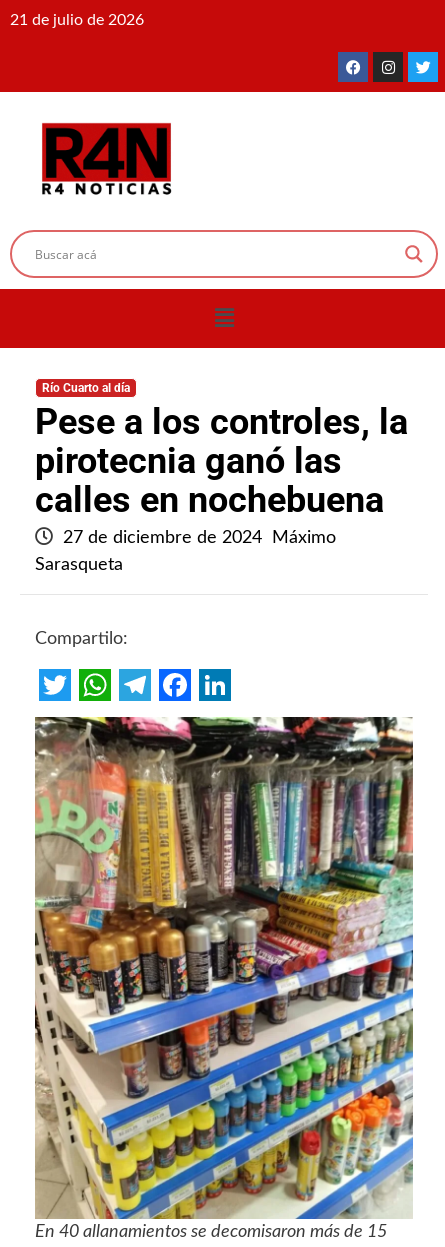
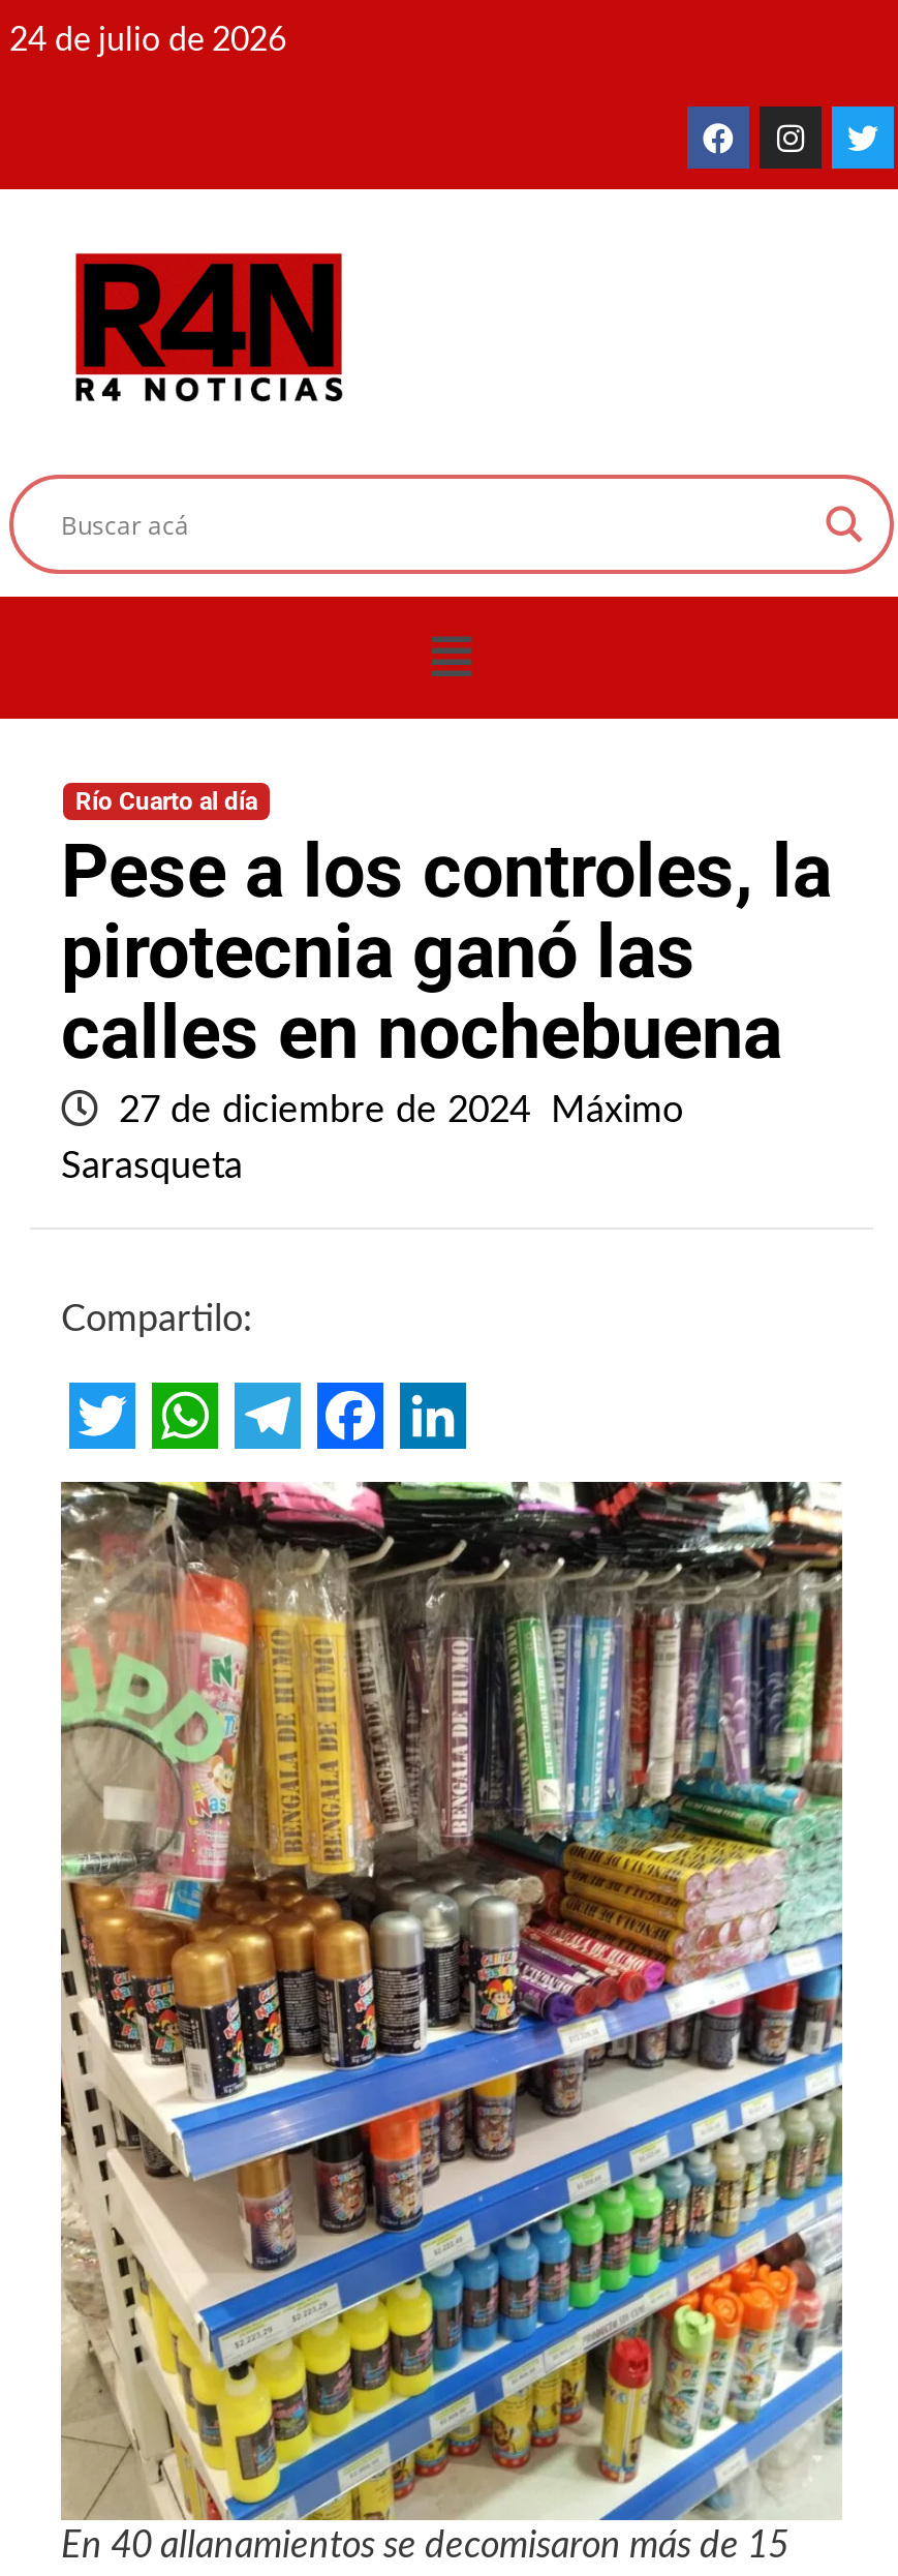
- 21 de julio de 2026
+ 24 de julio de 2026
